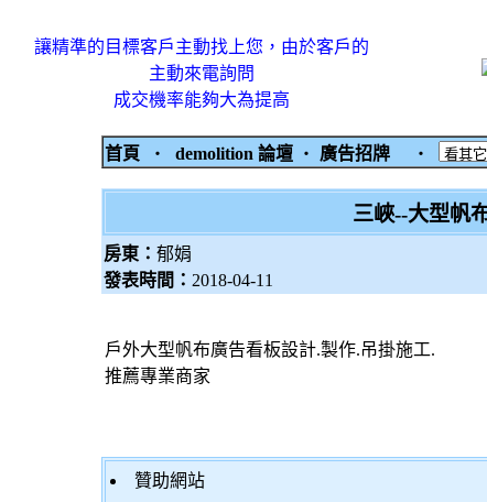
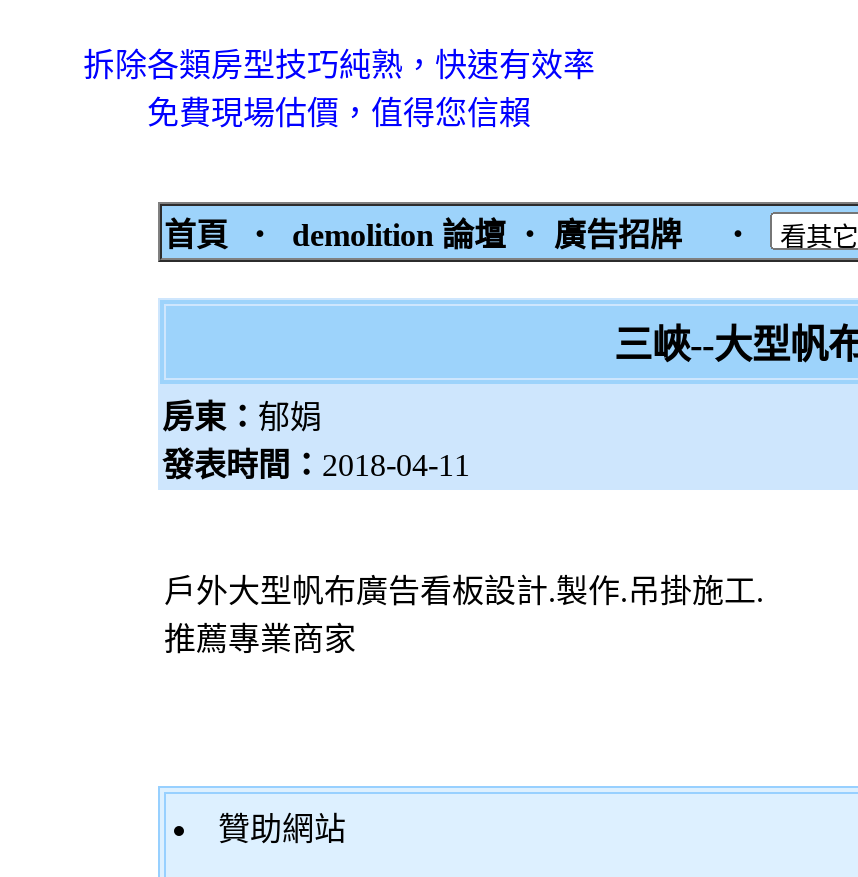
- 讓精準的目標客戶主動找上您，由於客戶的
- 主動來電詢問
- 成交機率能夠大為提高
+ 拆除各類房型技巧純熟，快速有效率
+ 免費現場估價，值得您信賴
